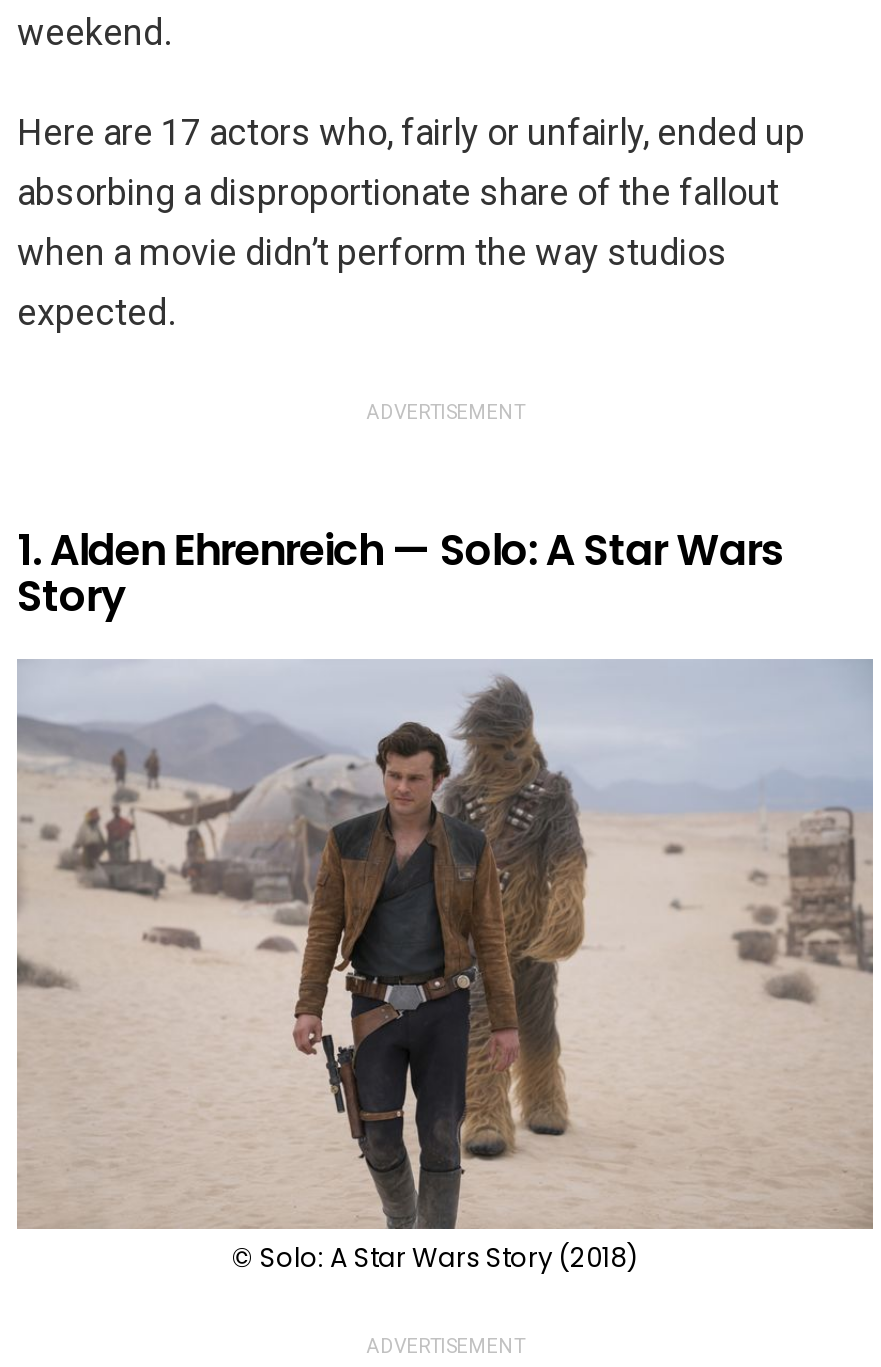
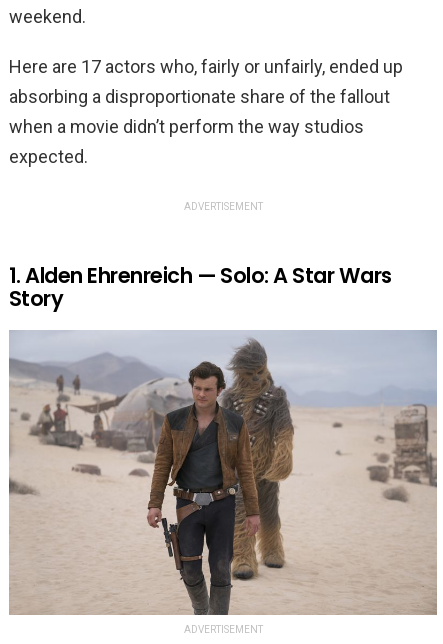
- © Solo: A Star Wars Story (2018)
